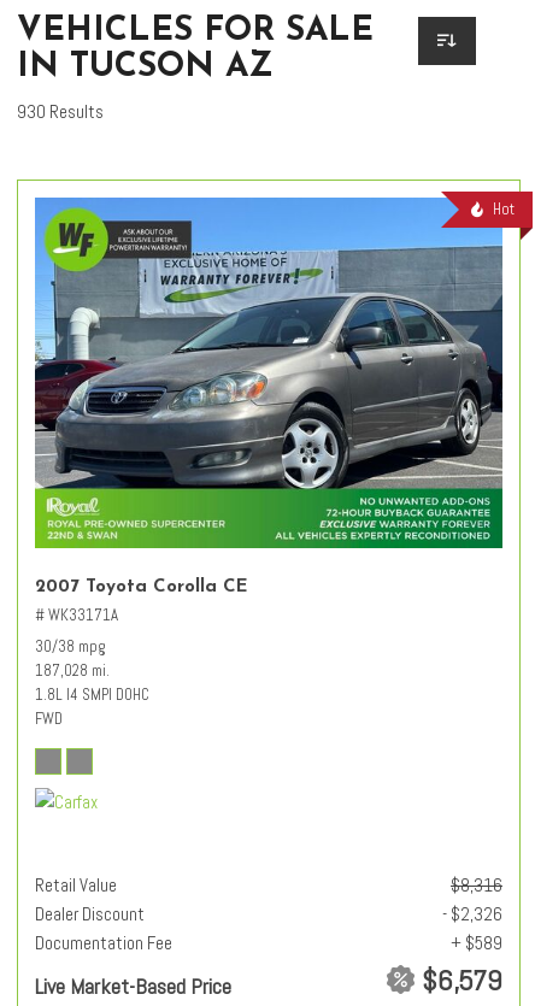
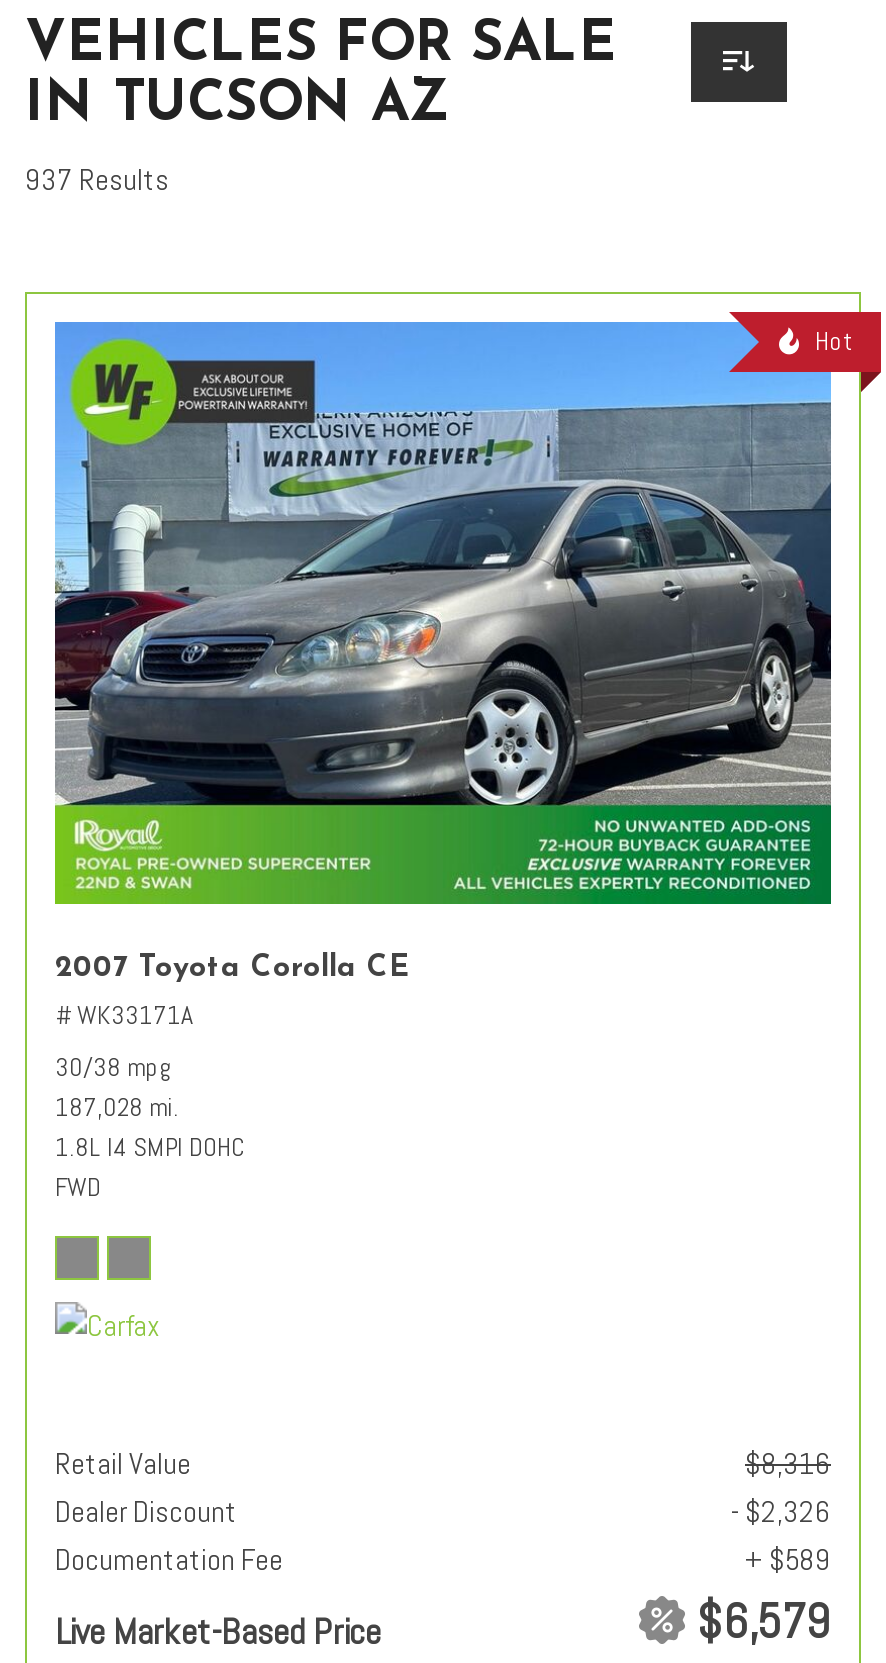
- 930 Results
+ 937 Results
